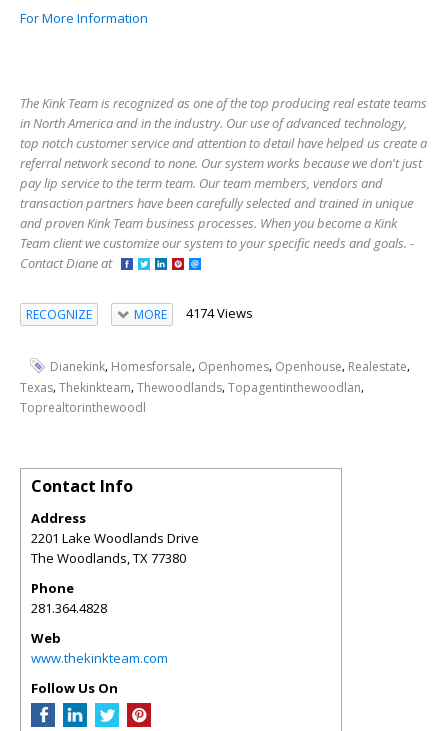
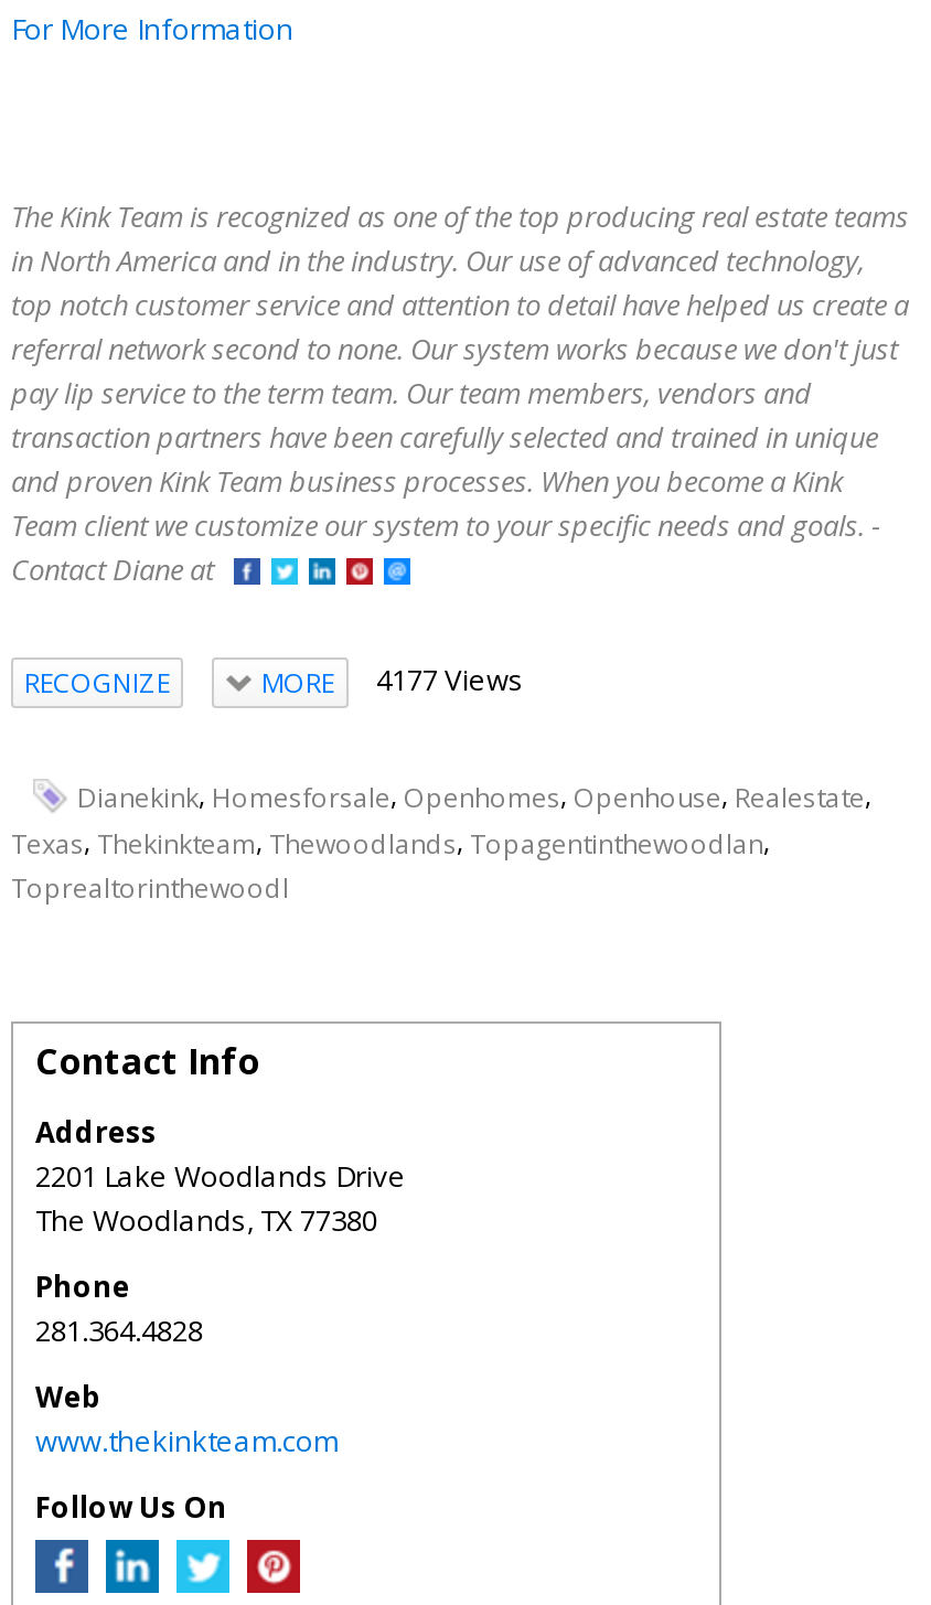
- MORE 4174 Views
+ MORE 4177 Views
